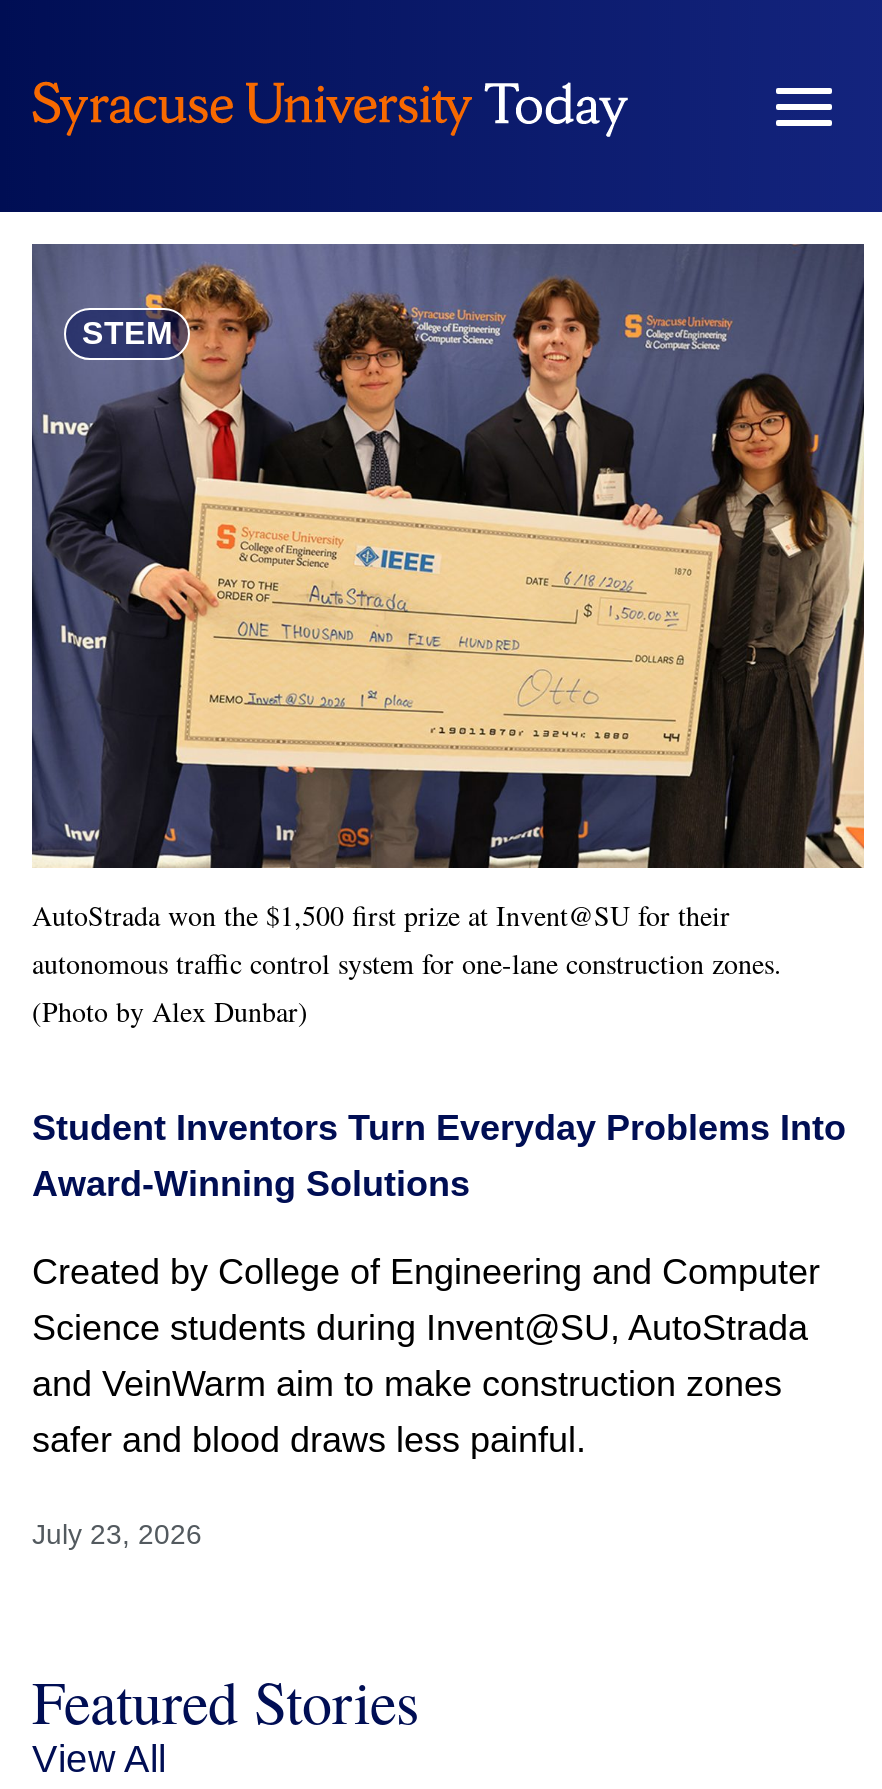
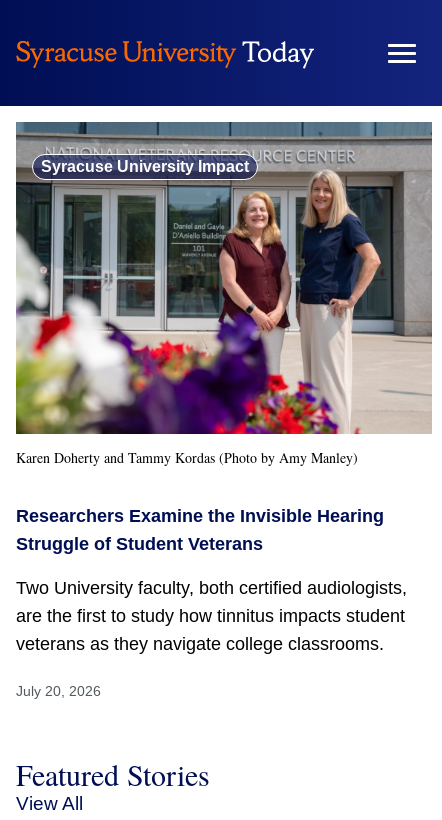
- [image]
- STEM
+ [image]
+ Syracuse University Impact

- AutoStrada won the $1,500 first prize at Invent@SU for their
- autonomous traffic control system for one-lane construction zones.
- (Photo by Alex Dunbar)
+ Karen Doherty and Tammy Kordas (Photo by Amy Manley)

- Student Inventors Turn Everyday Problems Into
- Award-Winning Solutions
+ Researchers Examine the Invisible Hearing
+ Struggle of Student Veterans

- Created by College of Engineering and Computer
- Science students during Invent@SU, AutoStrada
- and VeinWarm aim to make construction zones
- safer and blood draws less painful.
+ Two University faculty, both certified audiologists,
+ are the first to study how tinnitus impacts student
+ veterans as they navigate college classrooms.

- July 23, 2026
+ July 20, 2026
